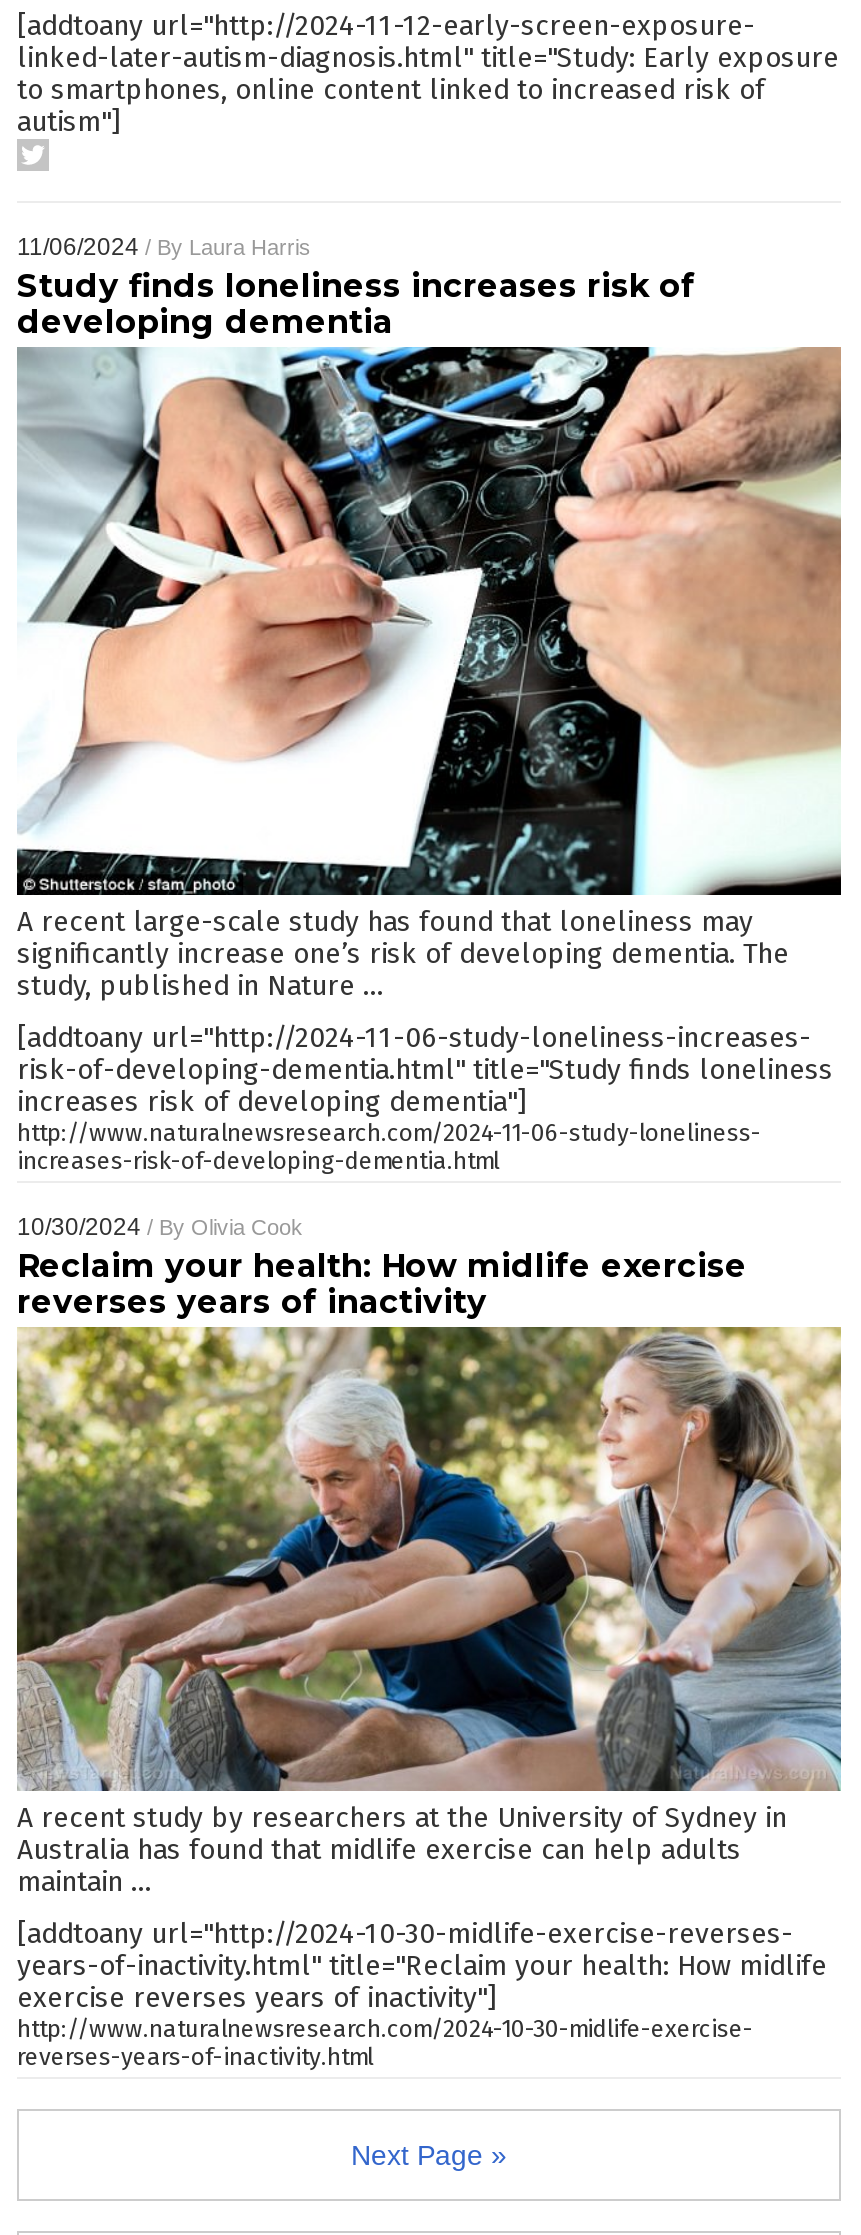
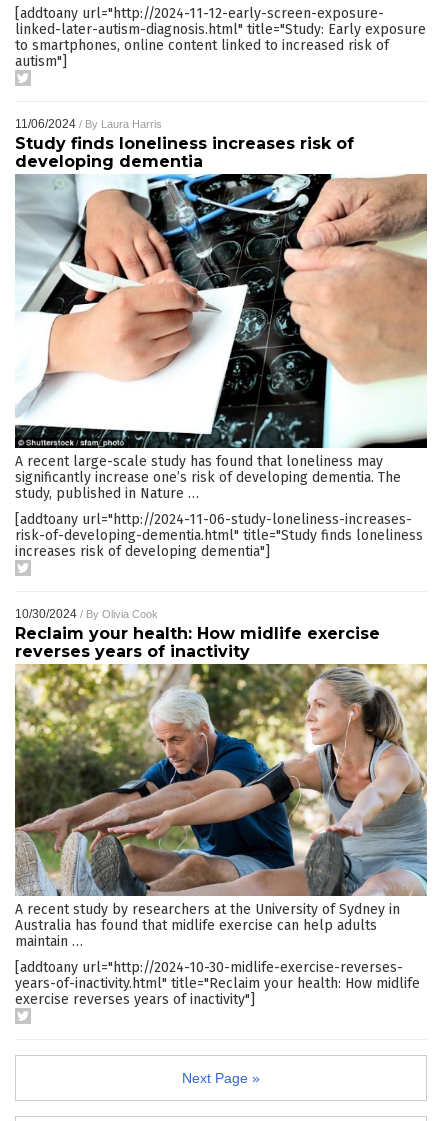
- http://www.naturalnewsresearch.com/2024-11-06-study-loneliness-
- increases-risk-of-developing-dementia.html

- http://www.naturalnewsresearch.com/2024-10-30-midlife-exercise-
- reverses-years-of-inactivity.html
